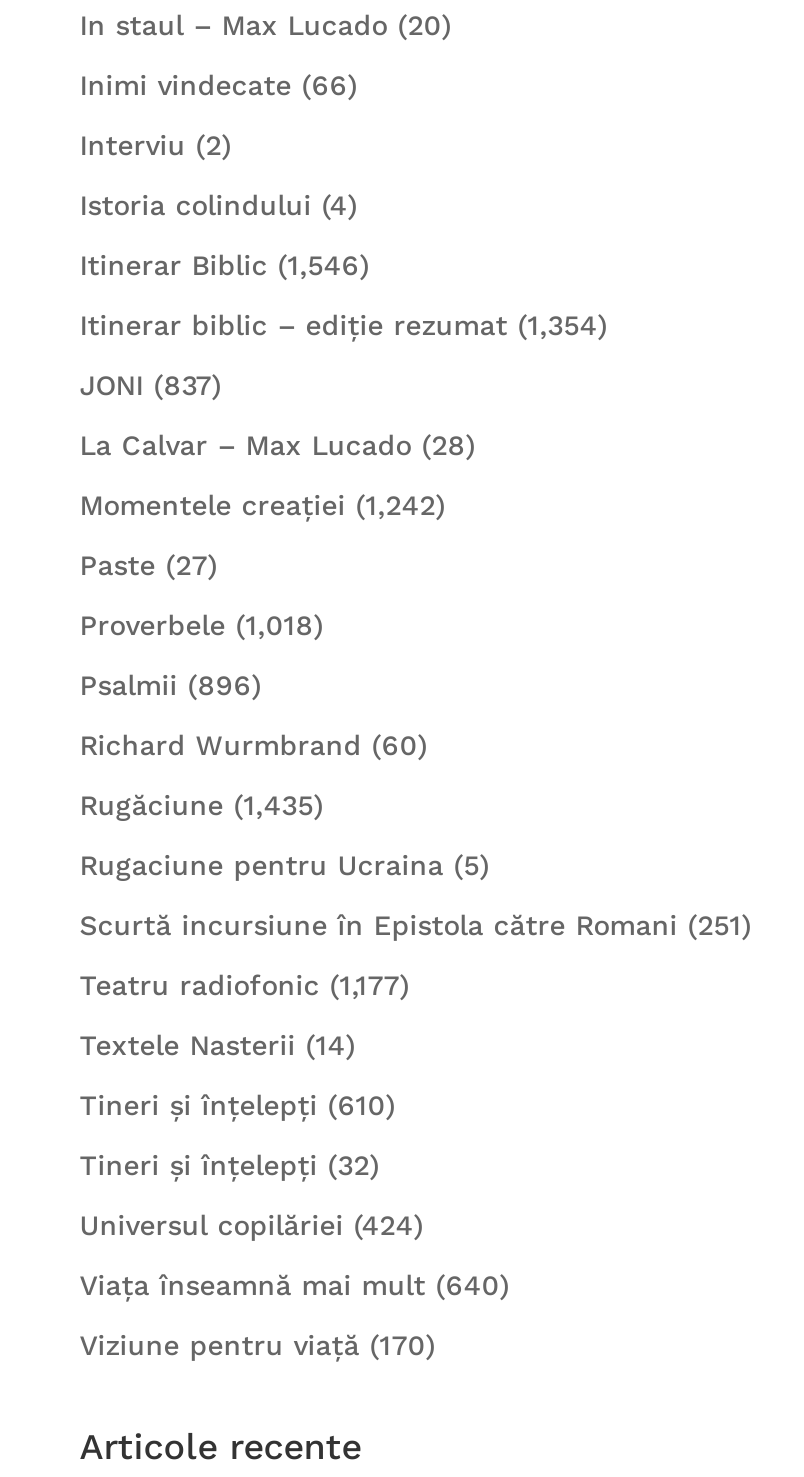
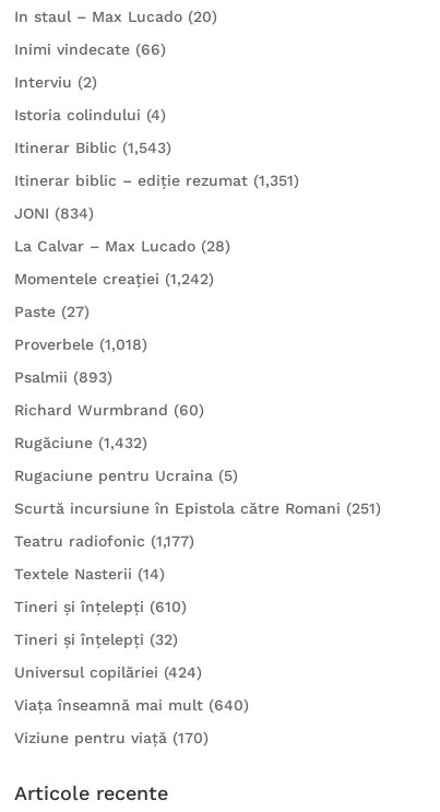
- Itinerar Biblic (1,546)
+ Itinerar Biblic (1,543)

- Itinerar biblic – ediție rezumat (1,354)
+ Itinerar biblic – ediție rezumat (1,351)

- JONI (837)
+ JONI (834)

- Psalmii (896)
+ Psalmii (893)

- Rugăciune (1,435)
+ Rugăciune (1,432)
